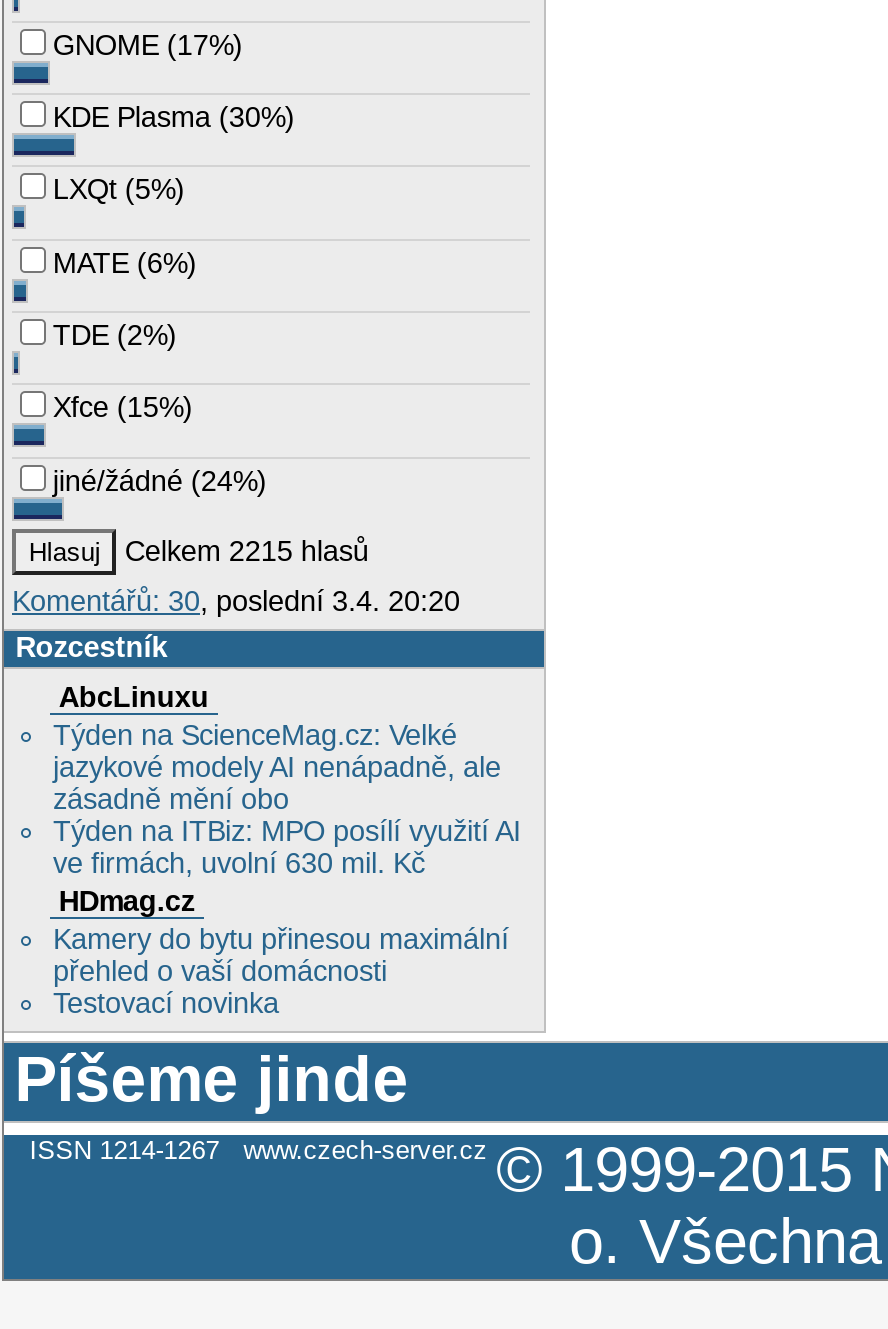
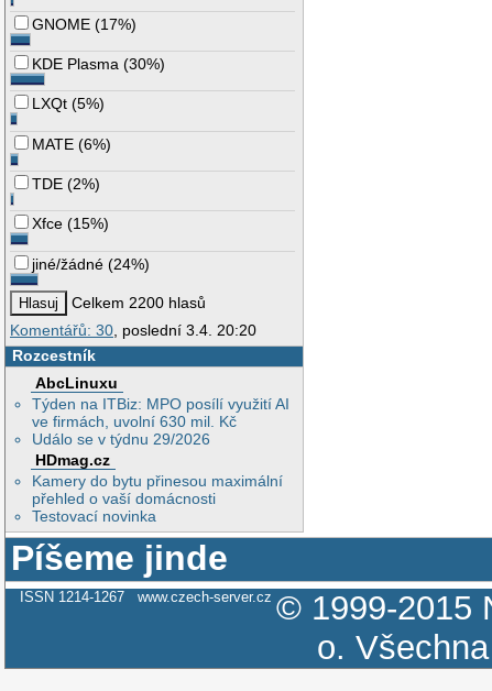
- Celkem 2215 hlasů
+ Celkem 2200 hlasů

- Týden na ScienceMag.cz: Velké
- jazykové modely AI nenápadně, ale
- zásadně mění obo

moved up: Týden na ITBiz: MPO posílí využití AI | ve firmách, uvolní 630 mil. Kč

+ Událo se v týdnu 29/2026
